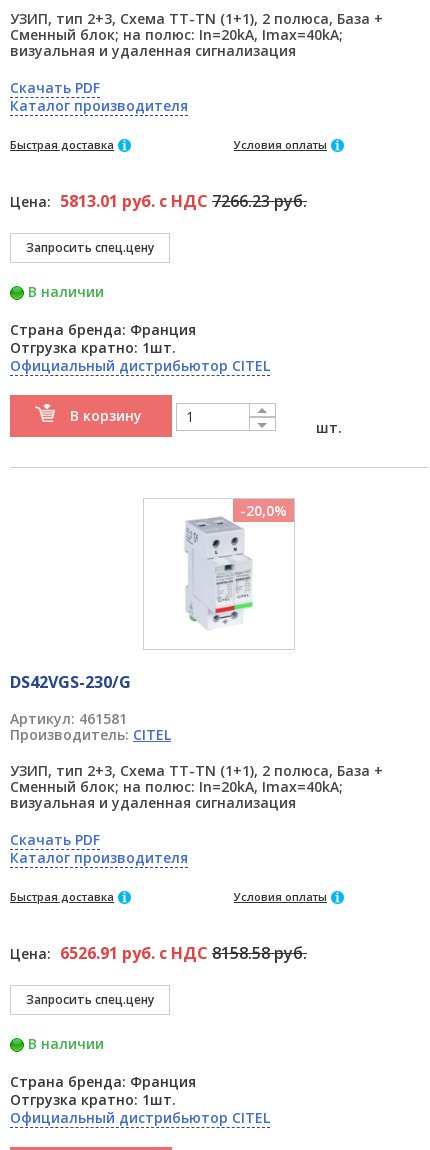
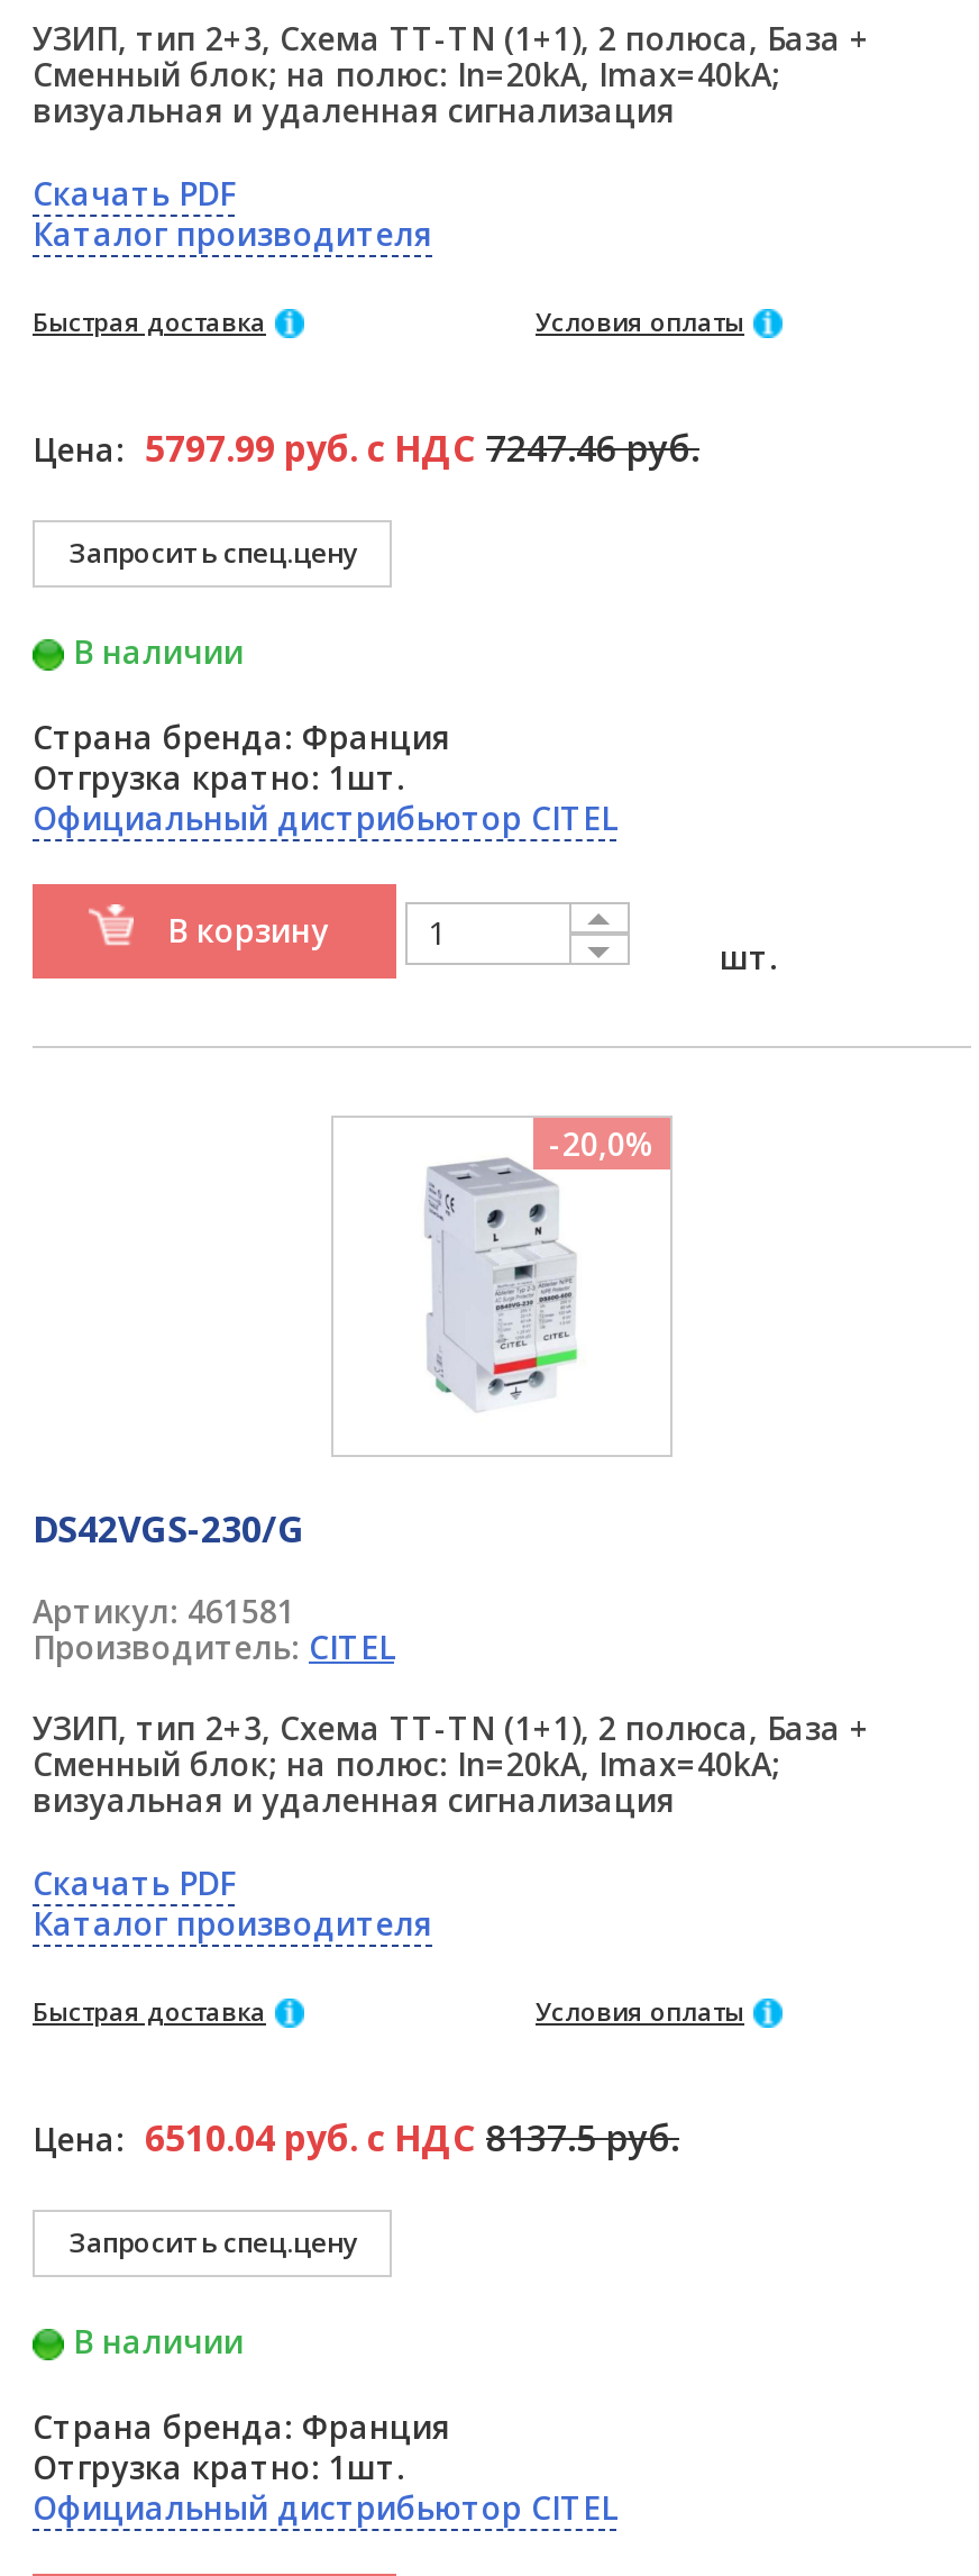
- Цена: 5813.01 руб. с НДС 7266.23 руб.
+ Цена: 5797.99 руб. с НДС 7247.46 руб.

- Цена: 6526.91 руб. с НДС 8158.58 руб.
+ Цена: 6510.04 руб. с НДС 8137.5 руб.
